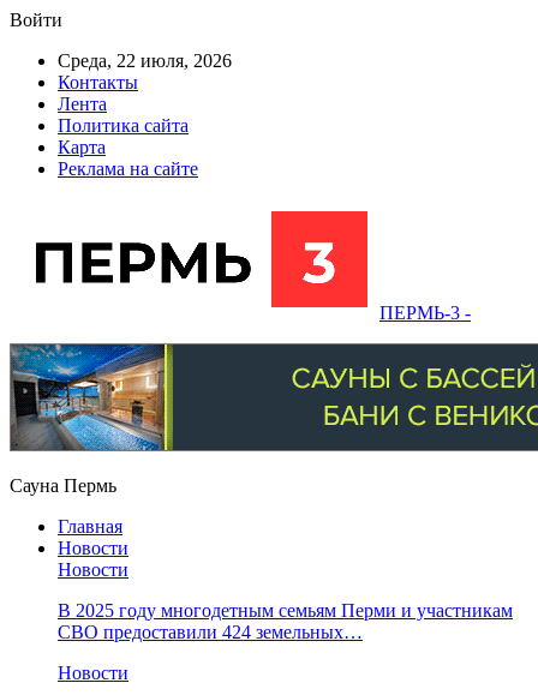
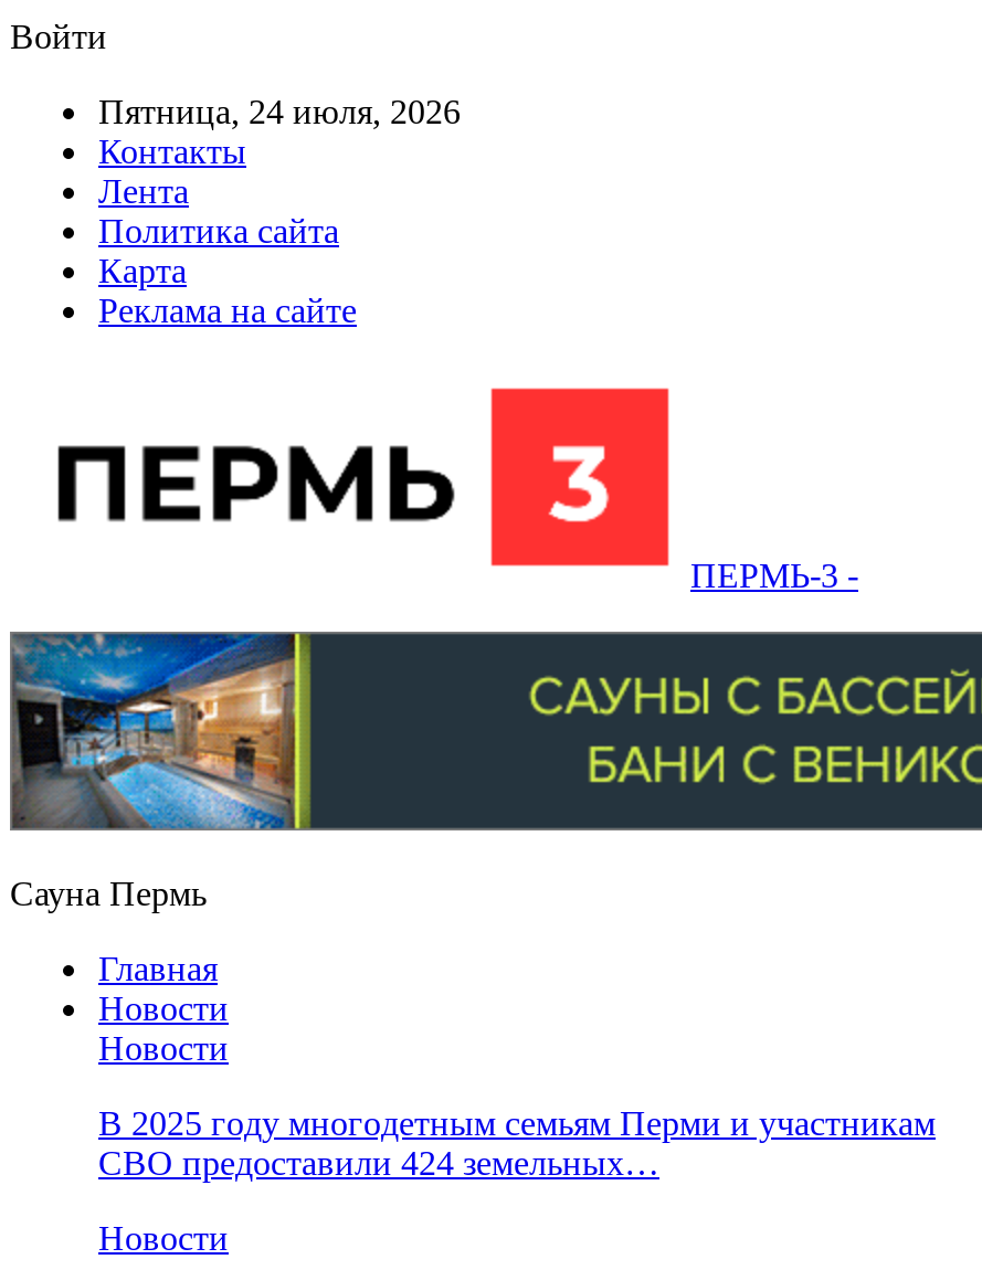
- Среда, 22 июля, 2026
+ Пятница, 24 июля, 2026
